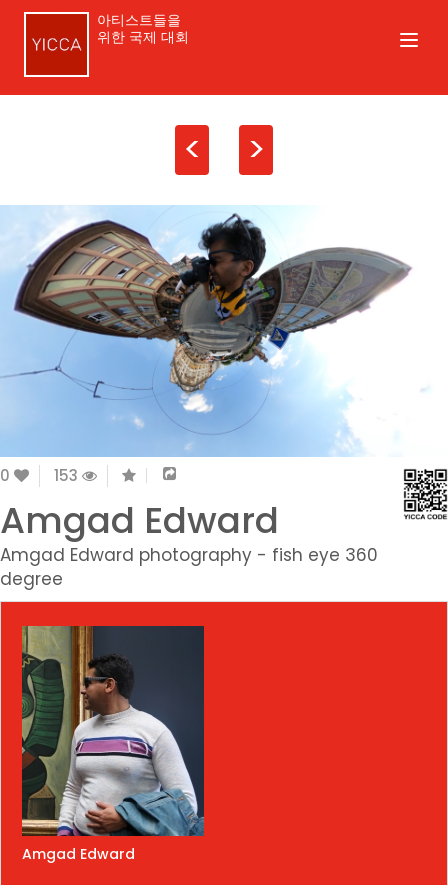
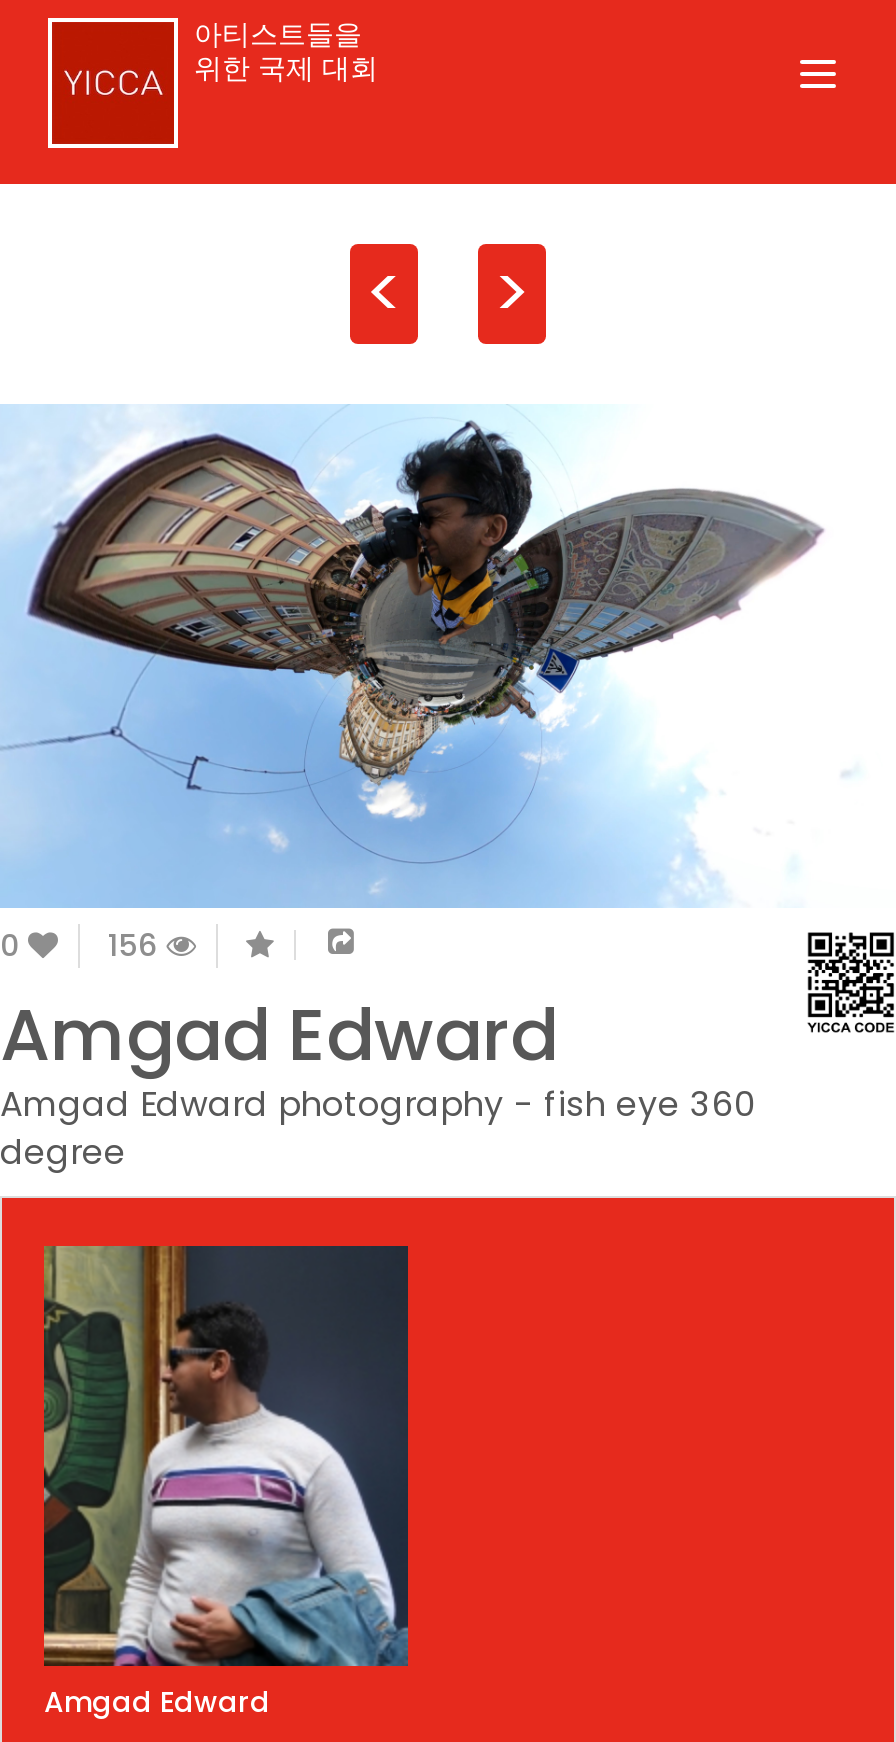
- 0 153
+ 0 156
